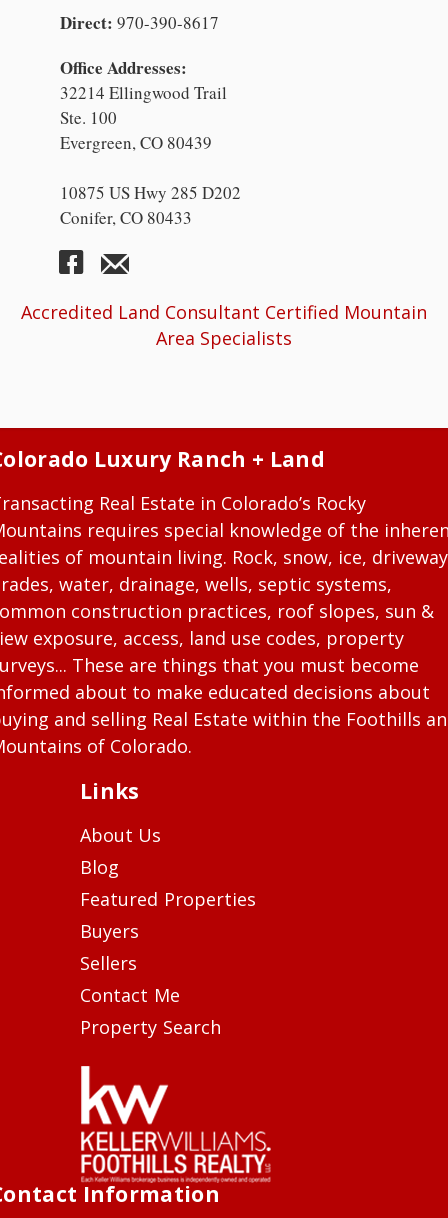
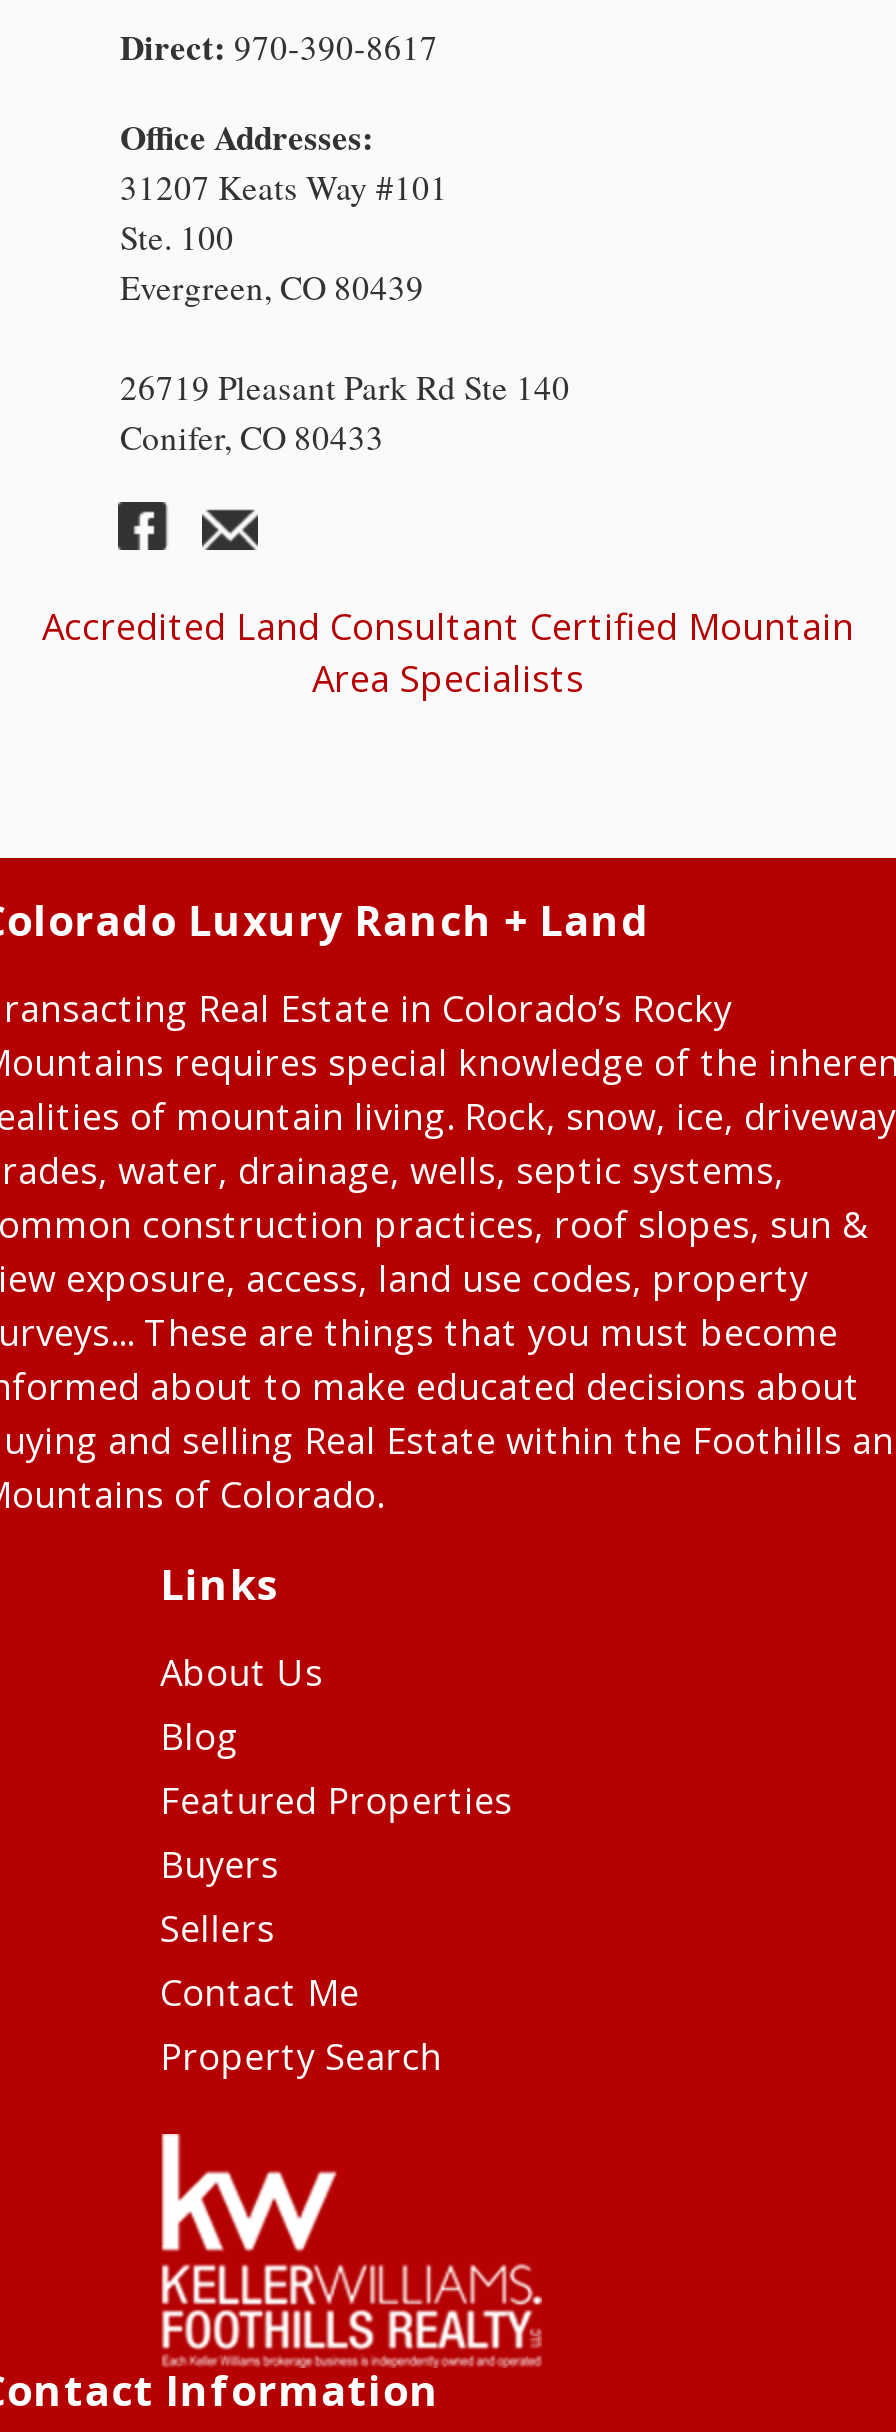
- 32214 Ellingwood Trail
+ 31207 Keats Way #101

- 10875 US Hwy 285 D202
+ 26719 Pleasant Park Rd Ste 140
